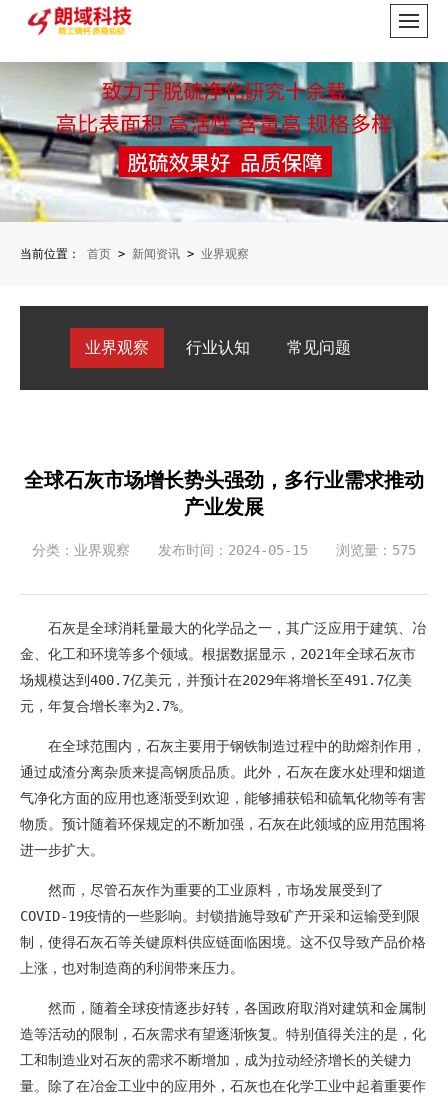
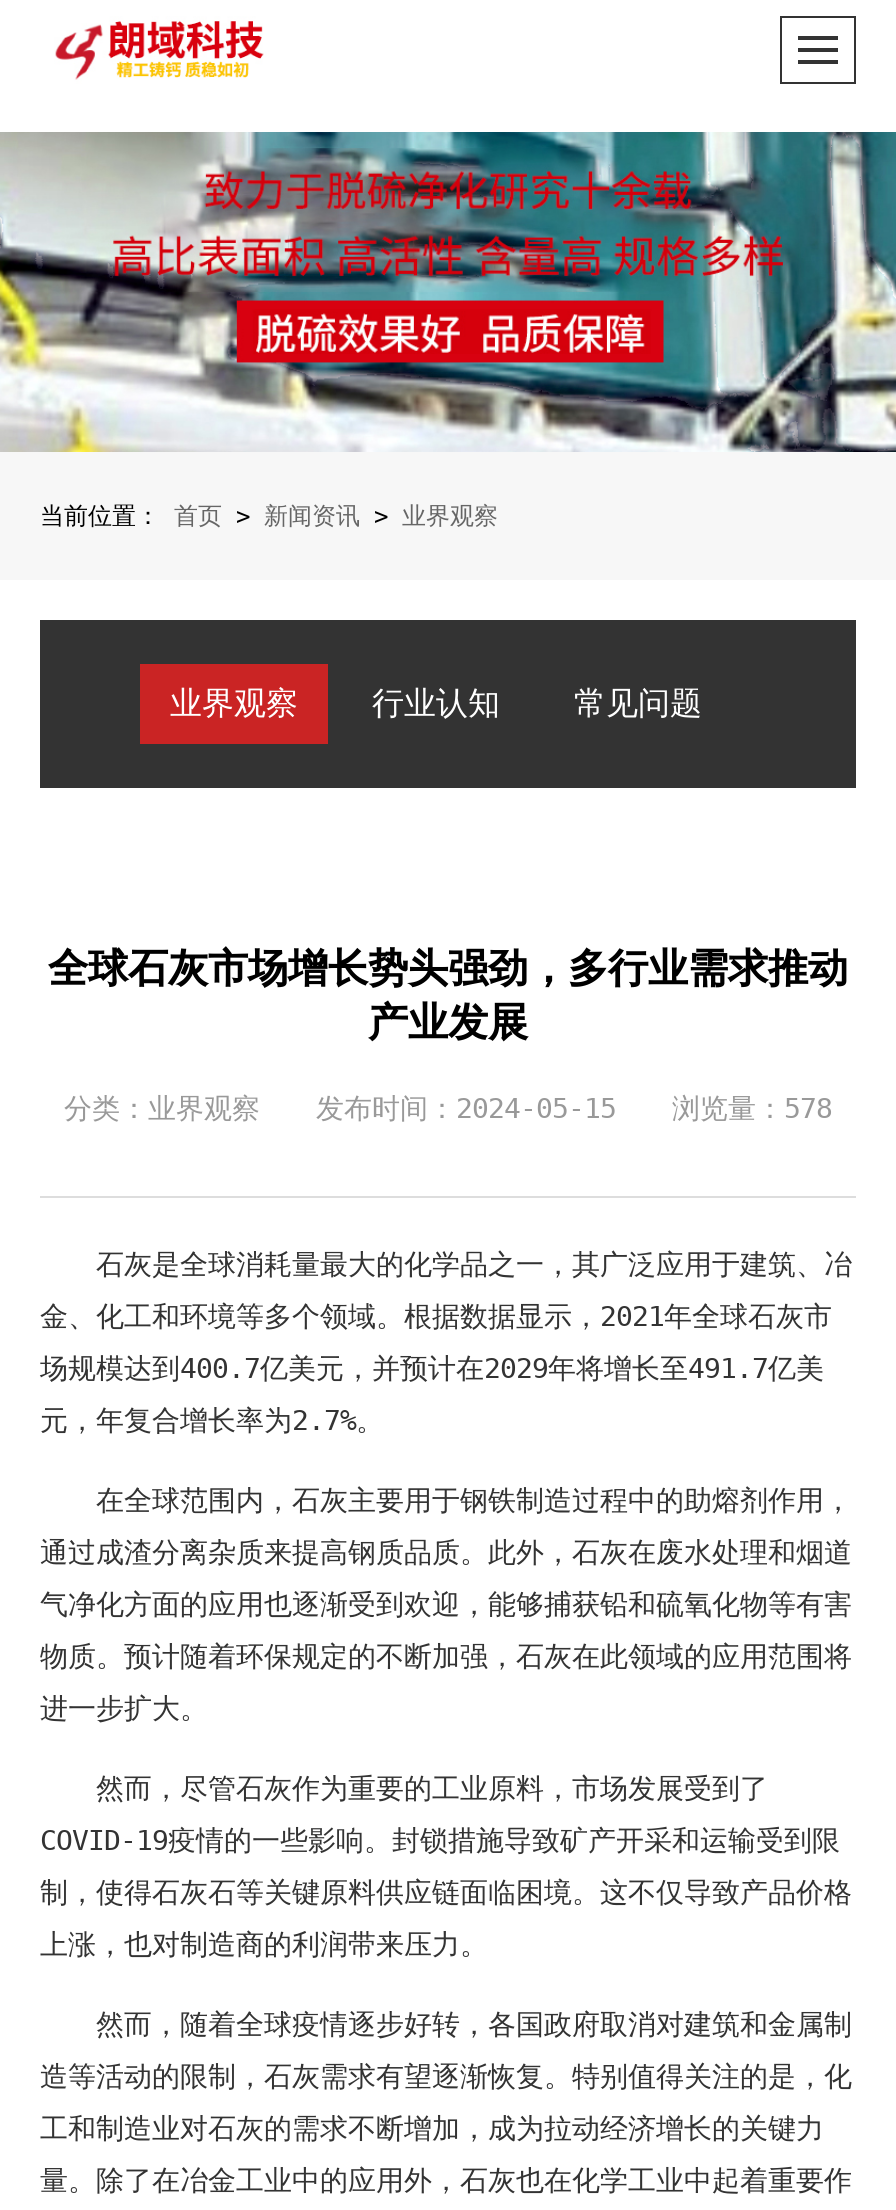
- 分类：业界观察 发布时间：2024-05-15 浏览量：575
+ 分类：业界观察 发布时间：2024-05-15 浏览量：578
